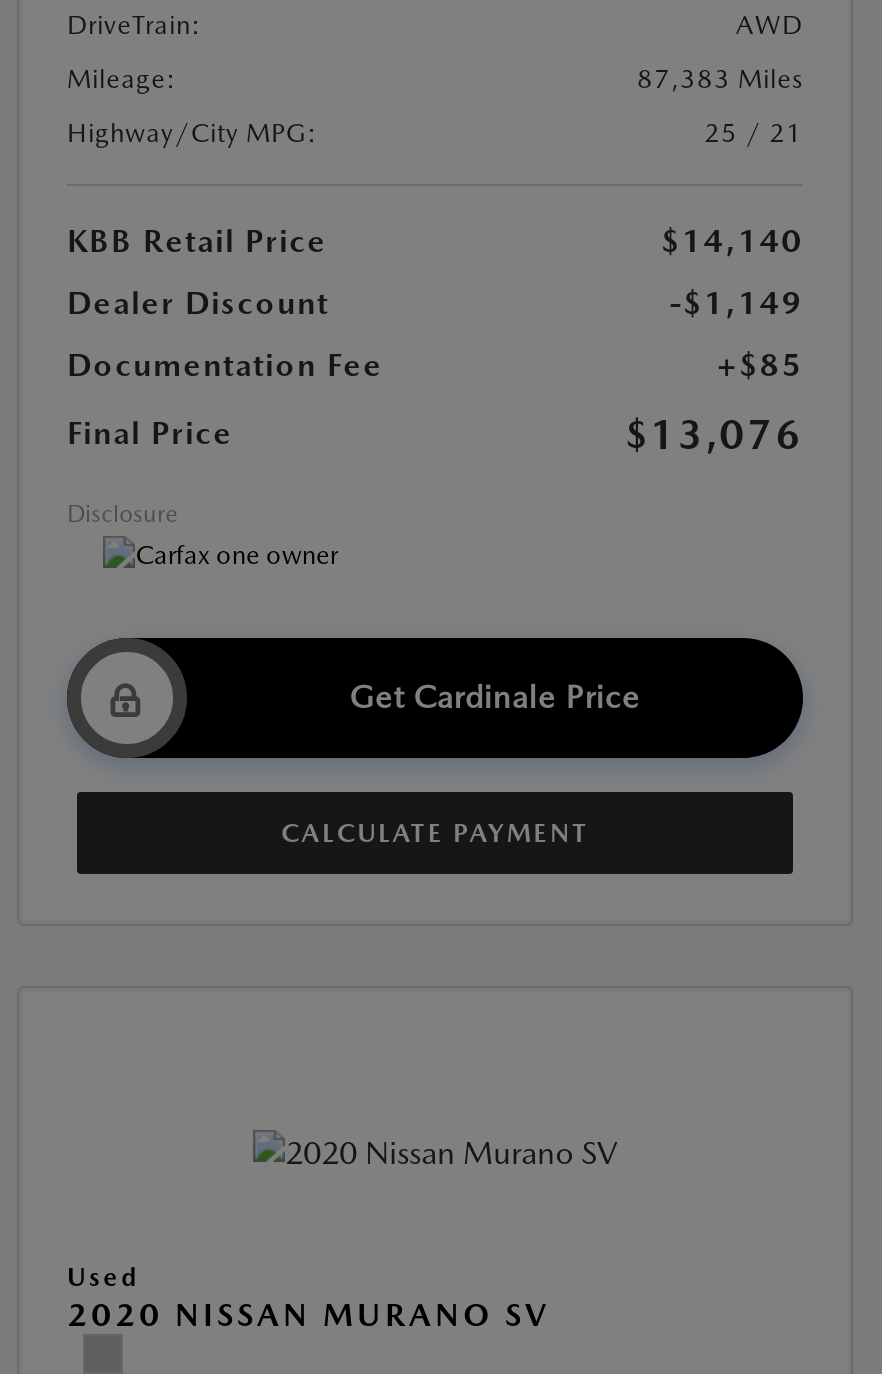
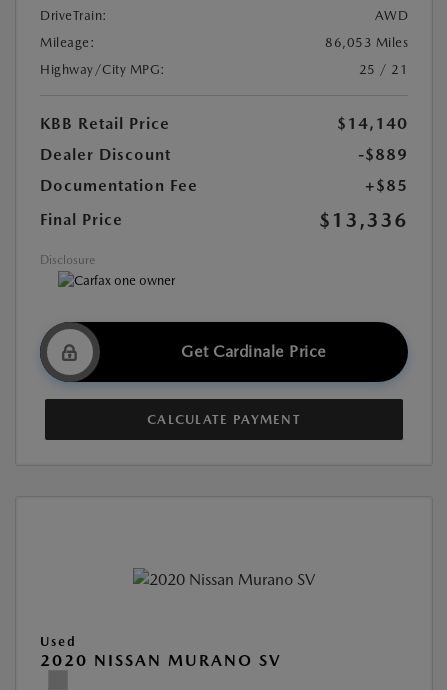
- 87,383 Miles
+ 86,053 Miles

- -$1,149
+ -$889

- $13,076
+ $13,336
